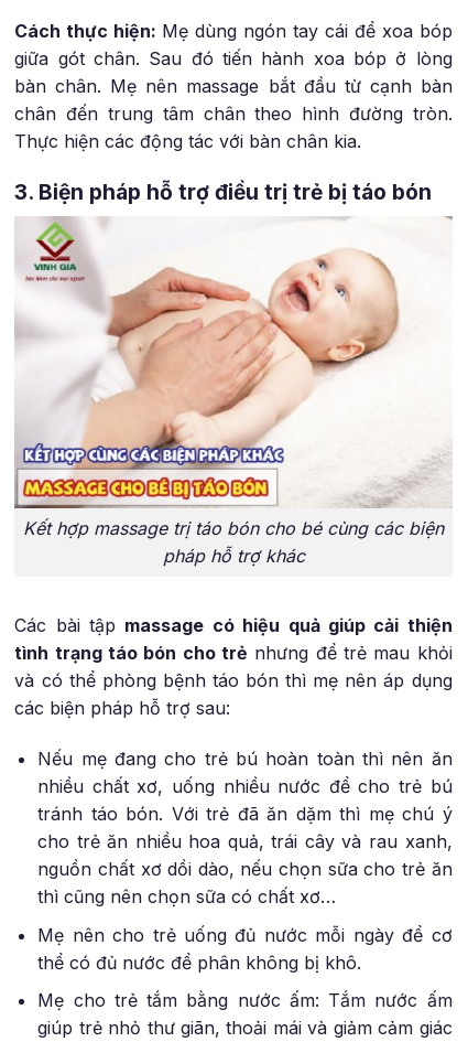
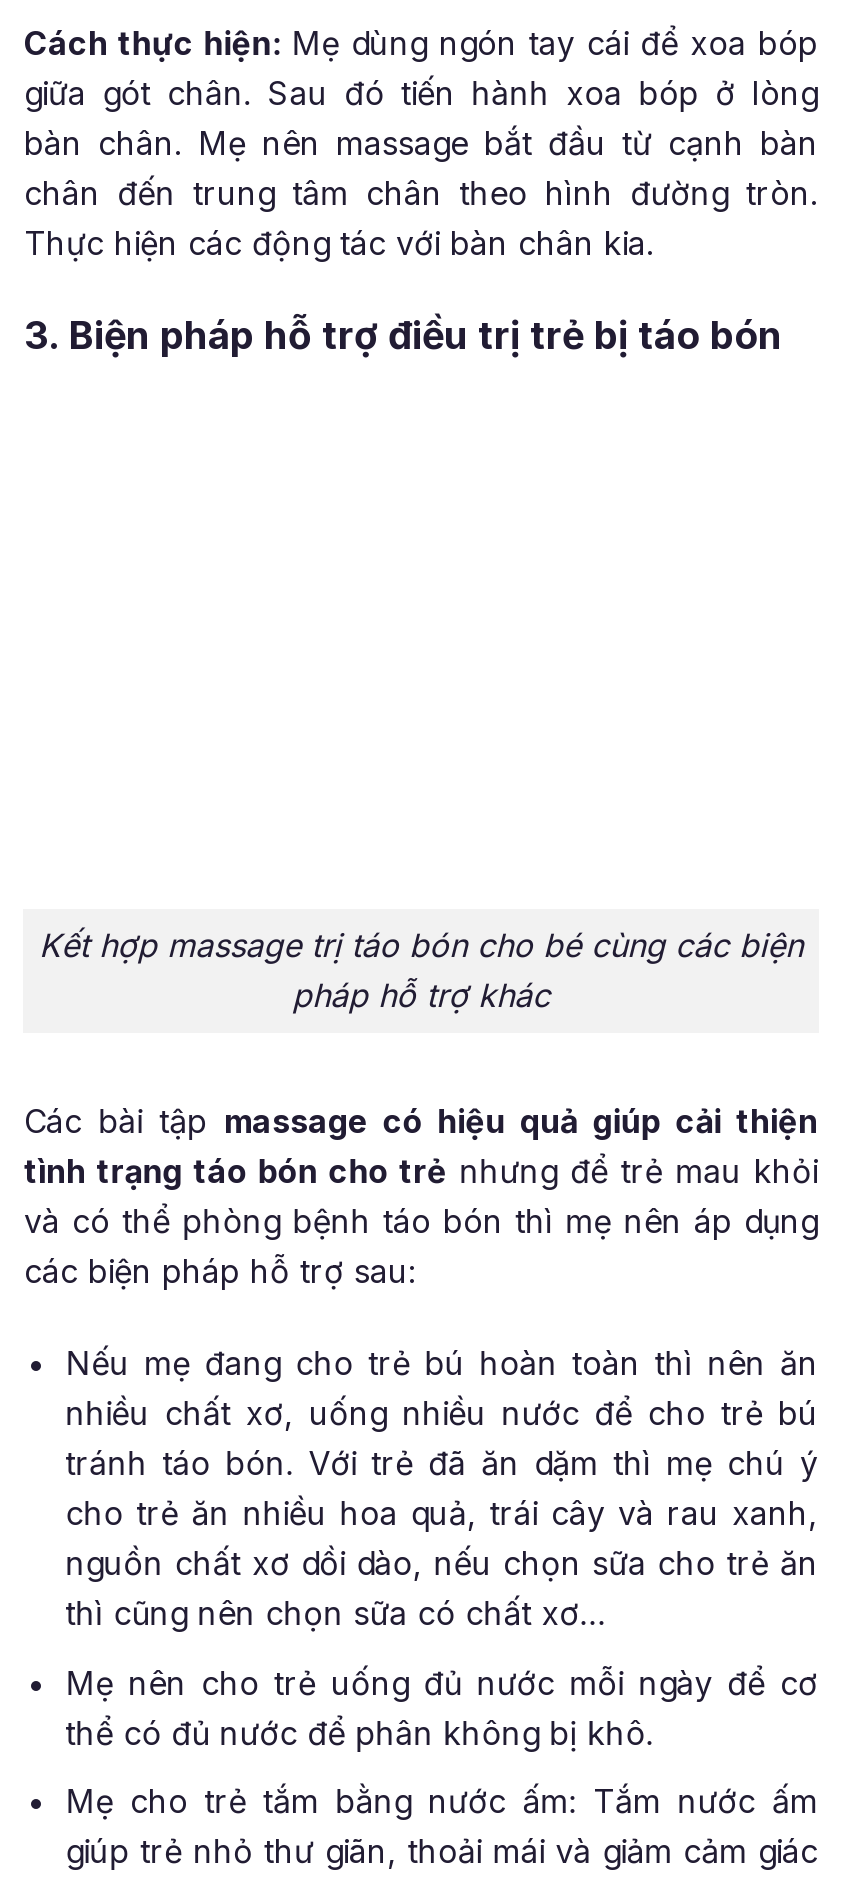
- [image]
